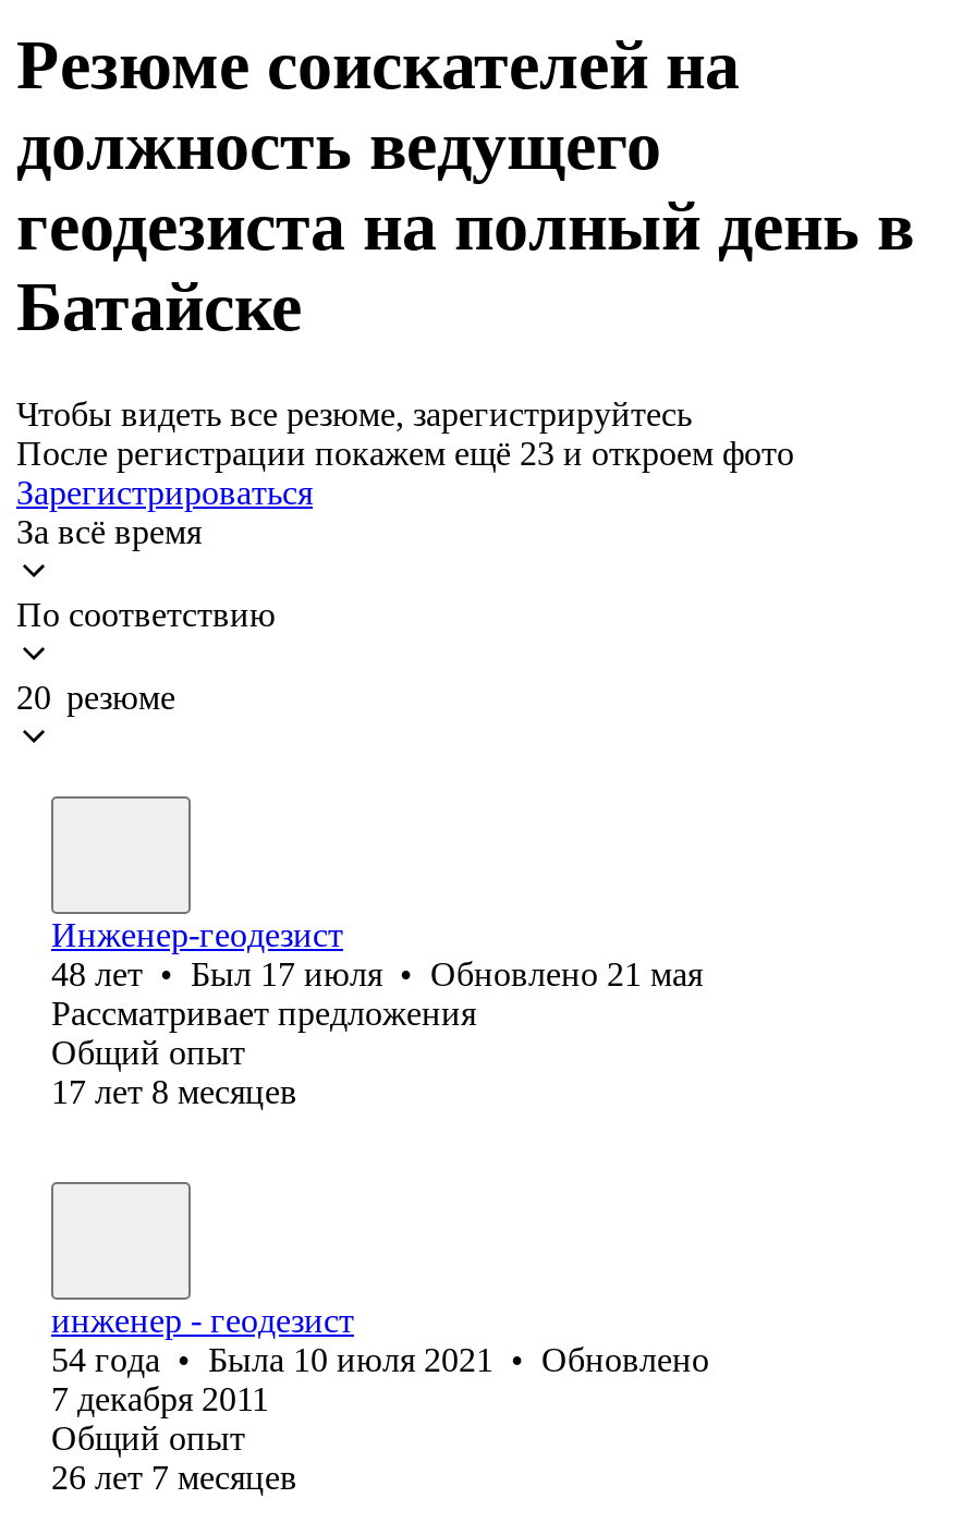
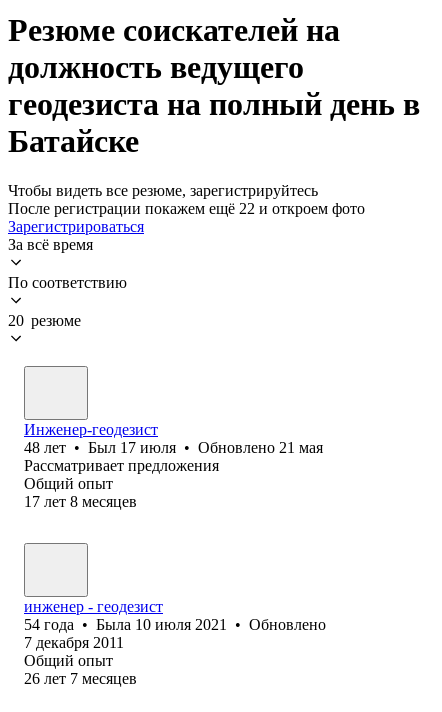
- После регистрации покажем ещё 23 и откроем фото
+ После регистрации покажем ещё 22 и откроем фото
